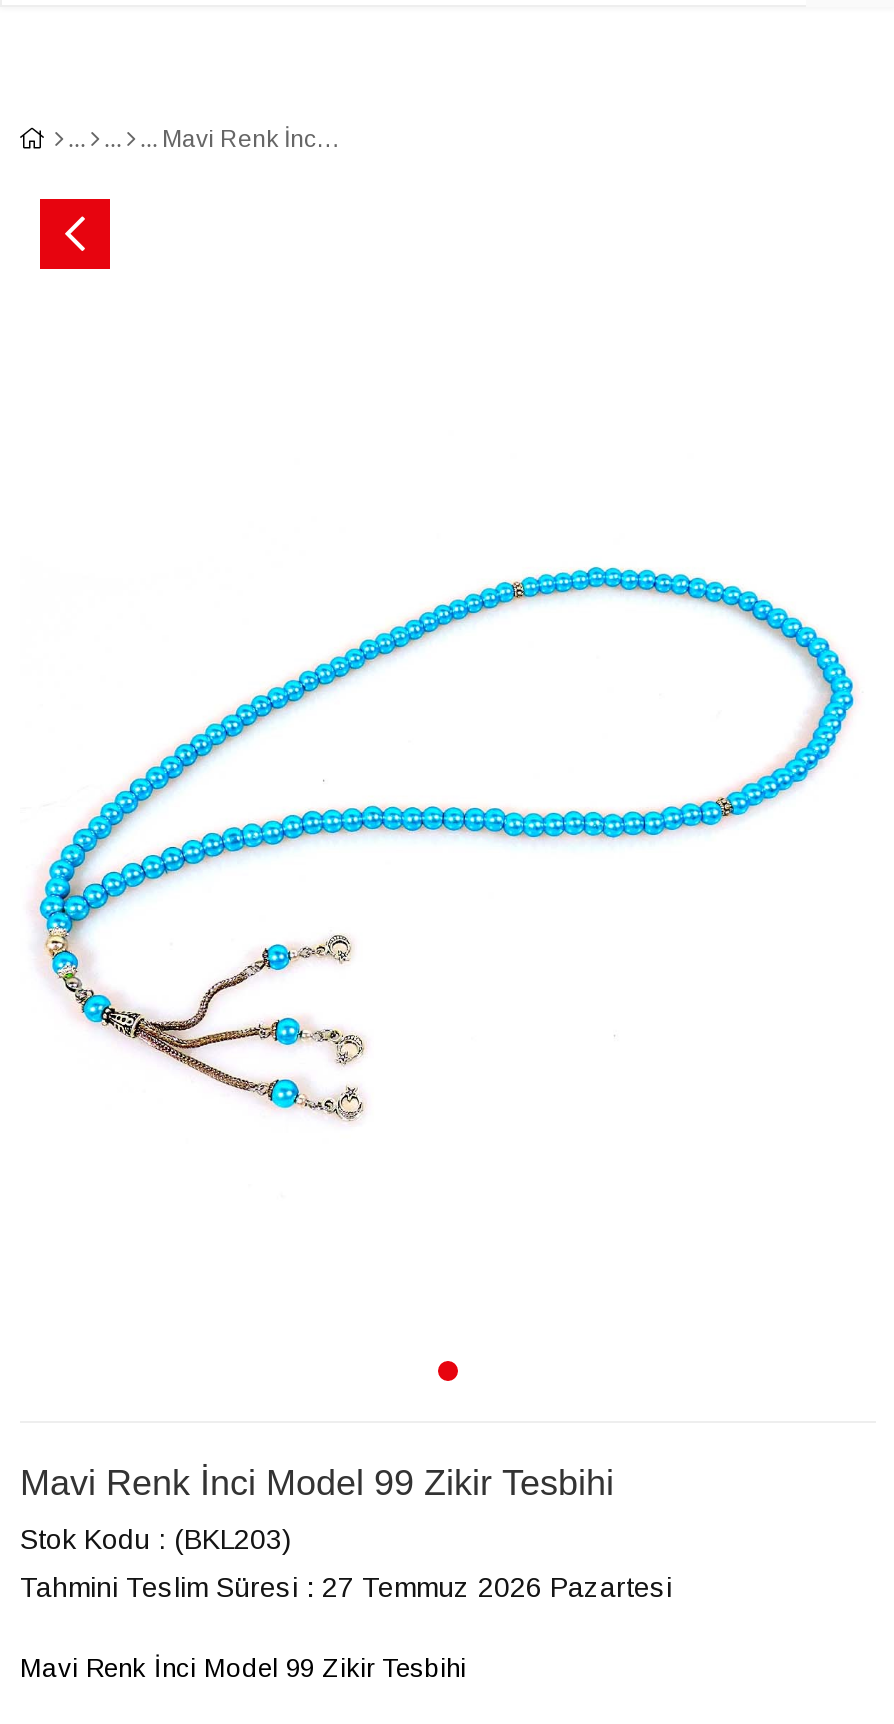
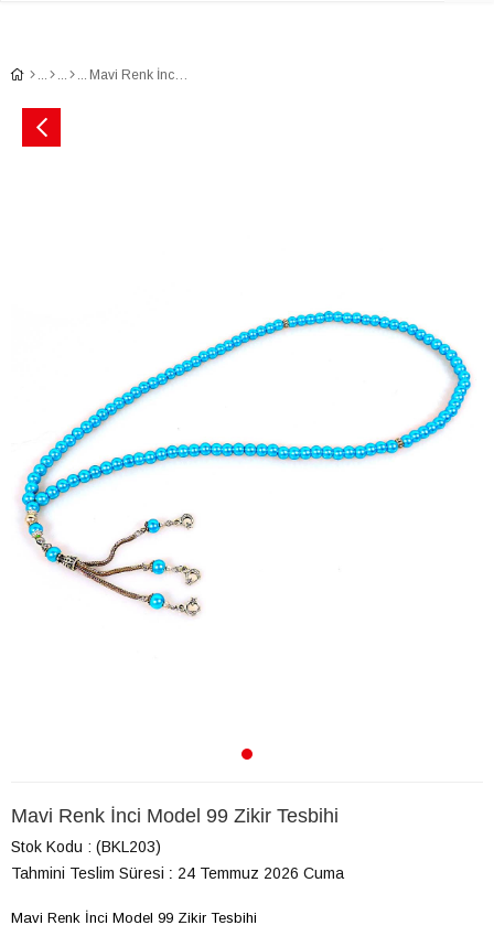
- Tahmini Teslim Süresi : 27 Temmuz 2026 Pazartesi
+ Tahmini Teslim Süresi : 24 Temmuz 2026 Cuma
